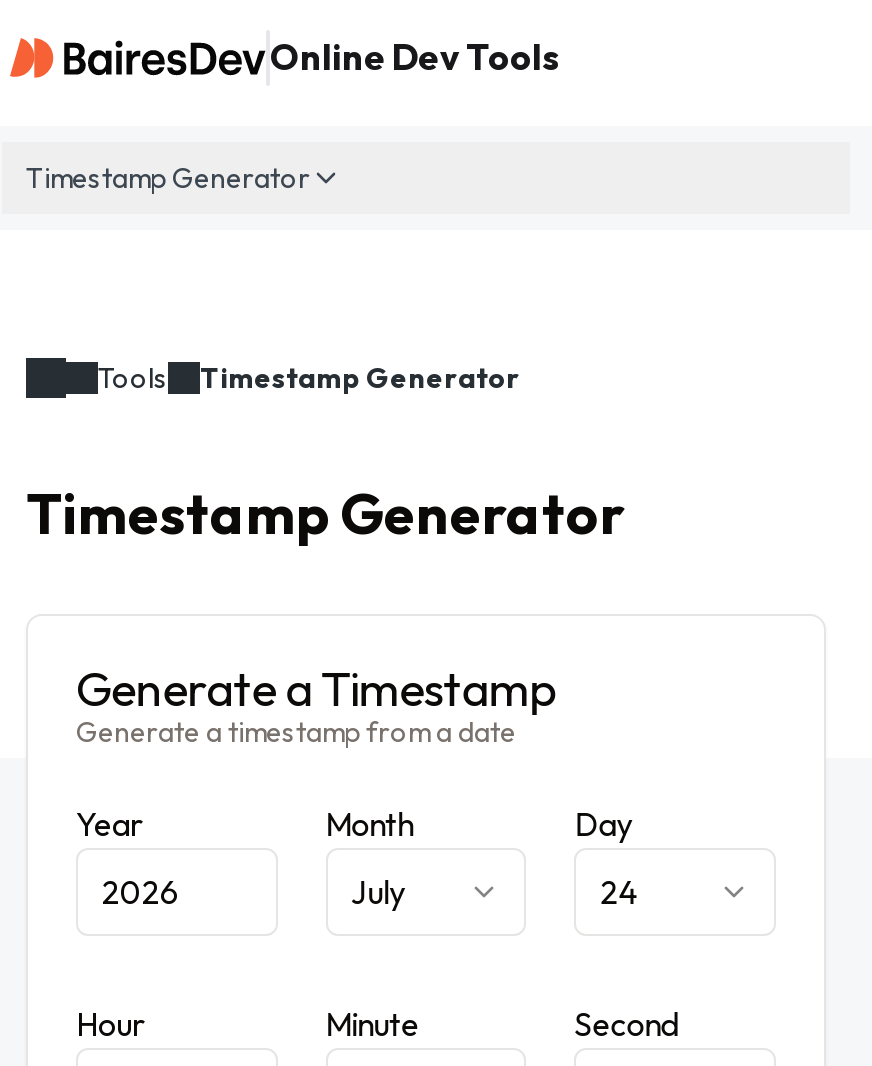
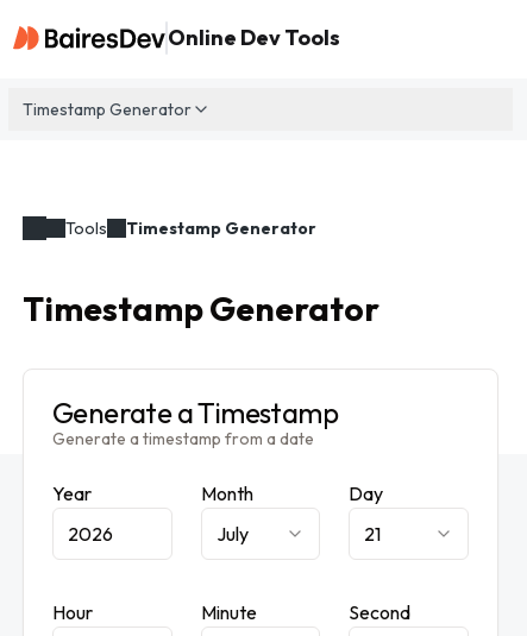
- 24
+ 21
